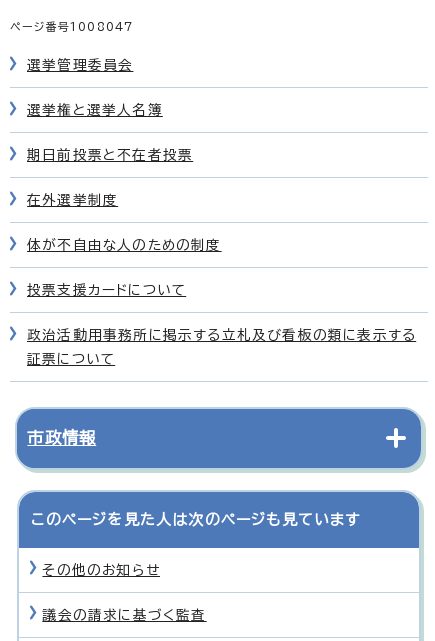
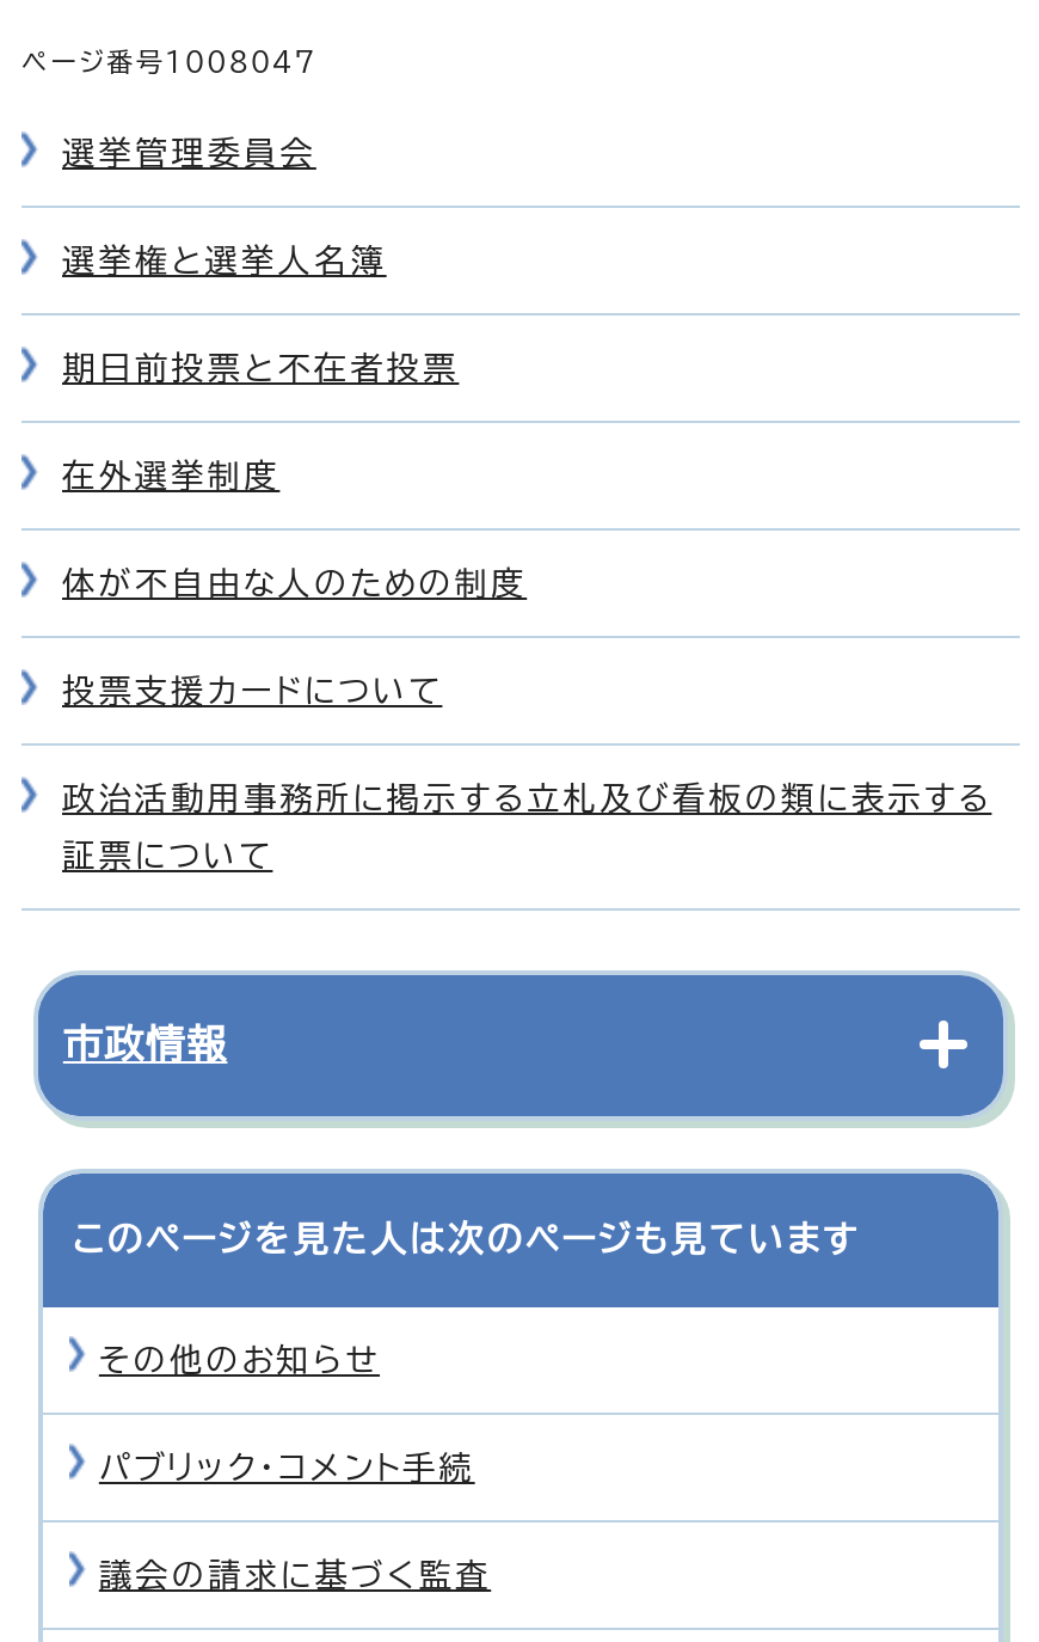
+ パブリック・コメント手続
